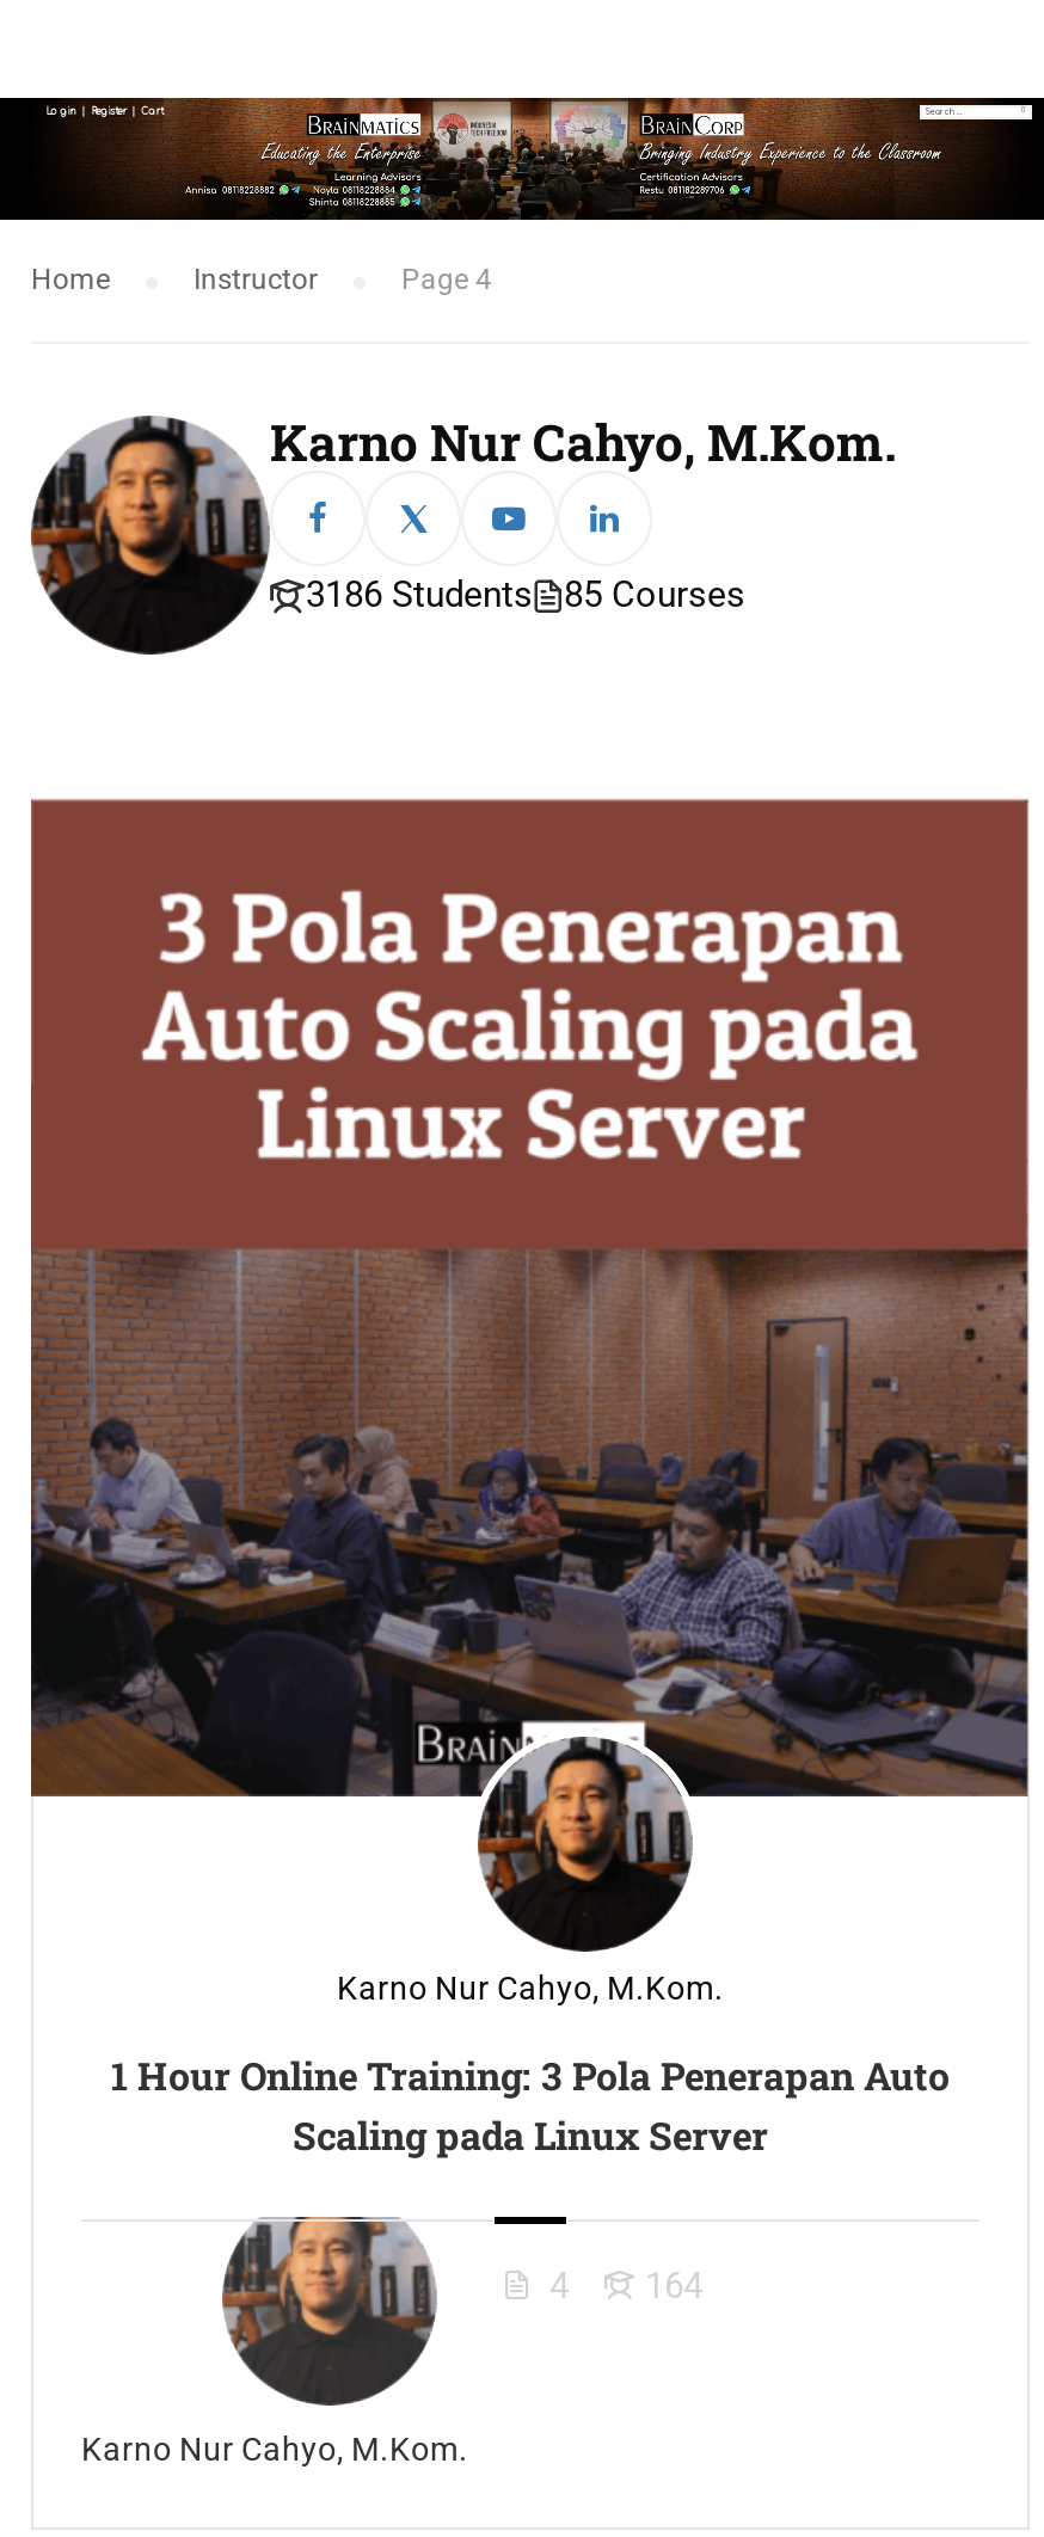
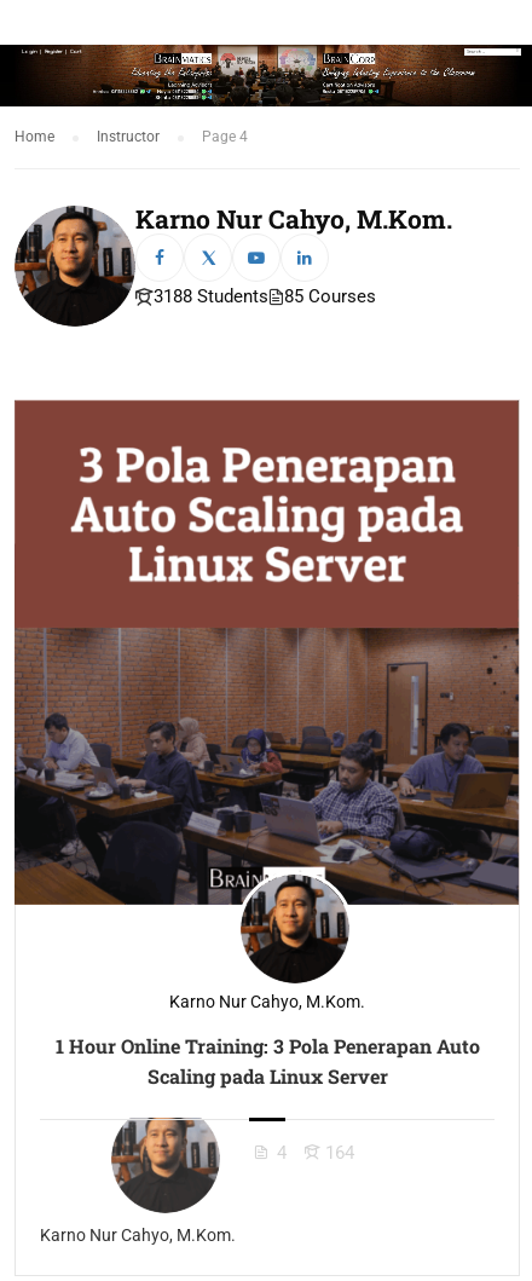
- 3186 Students 85 Courses
+ 3188 Students 85 Courses
